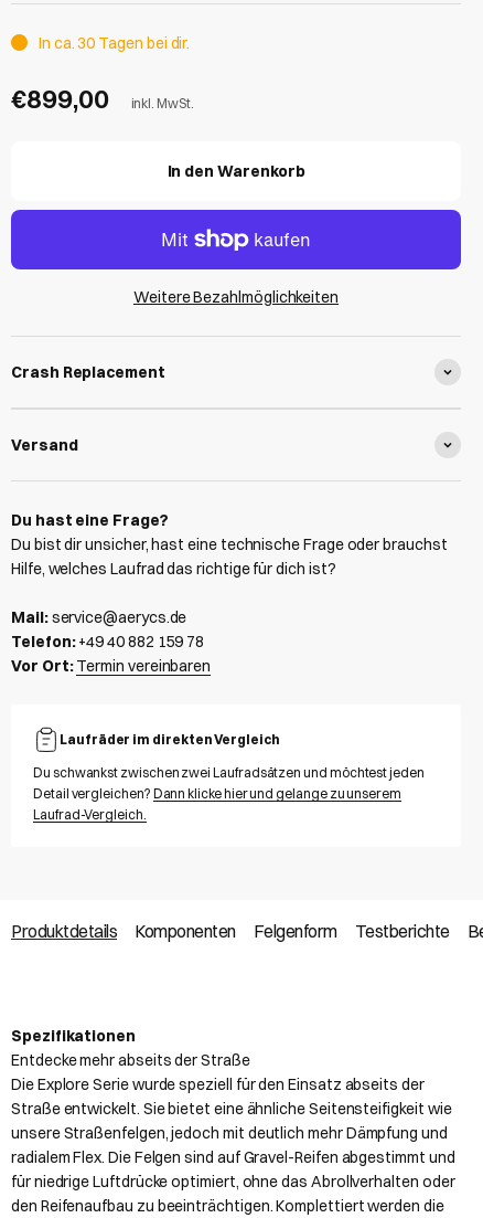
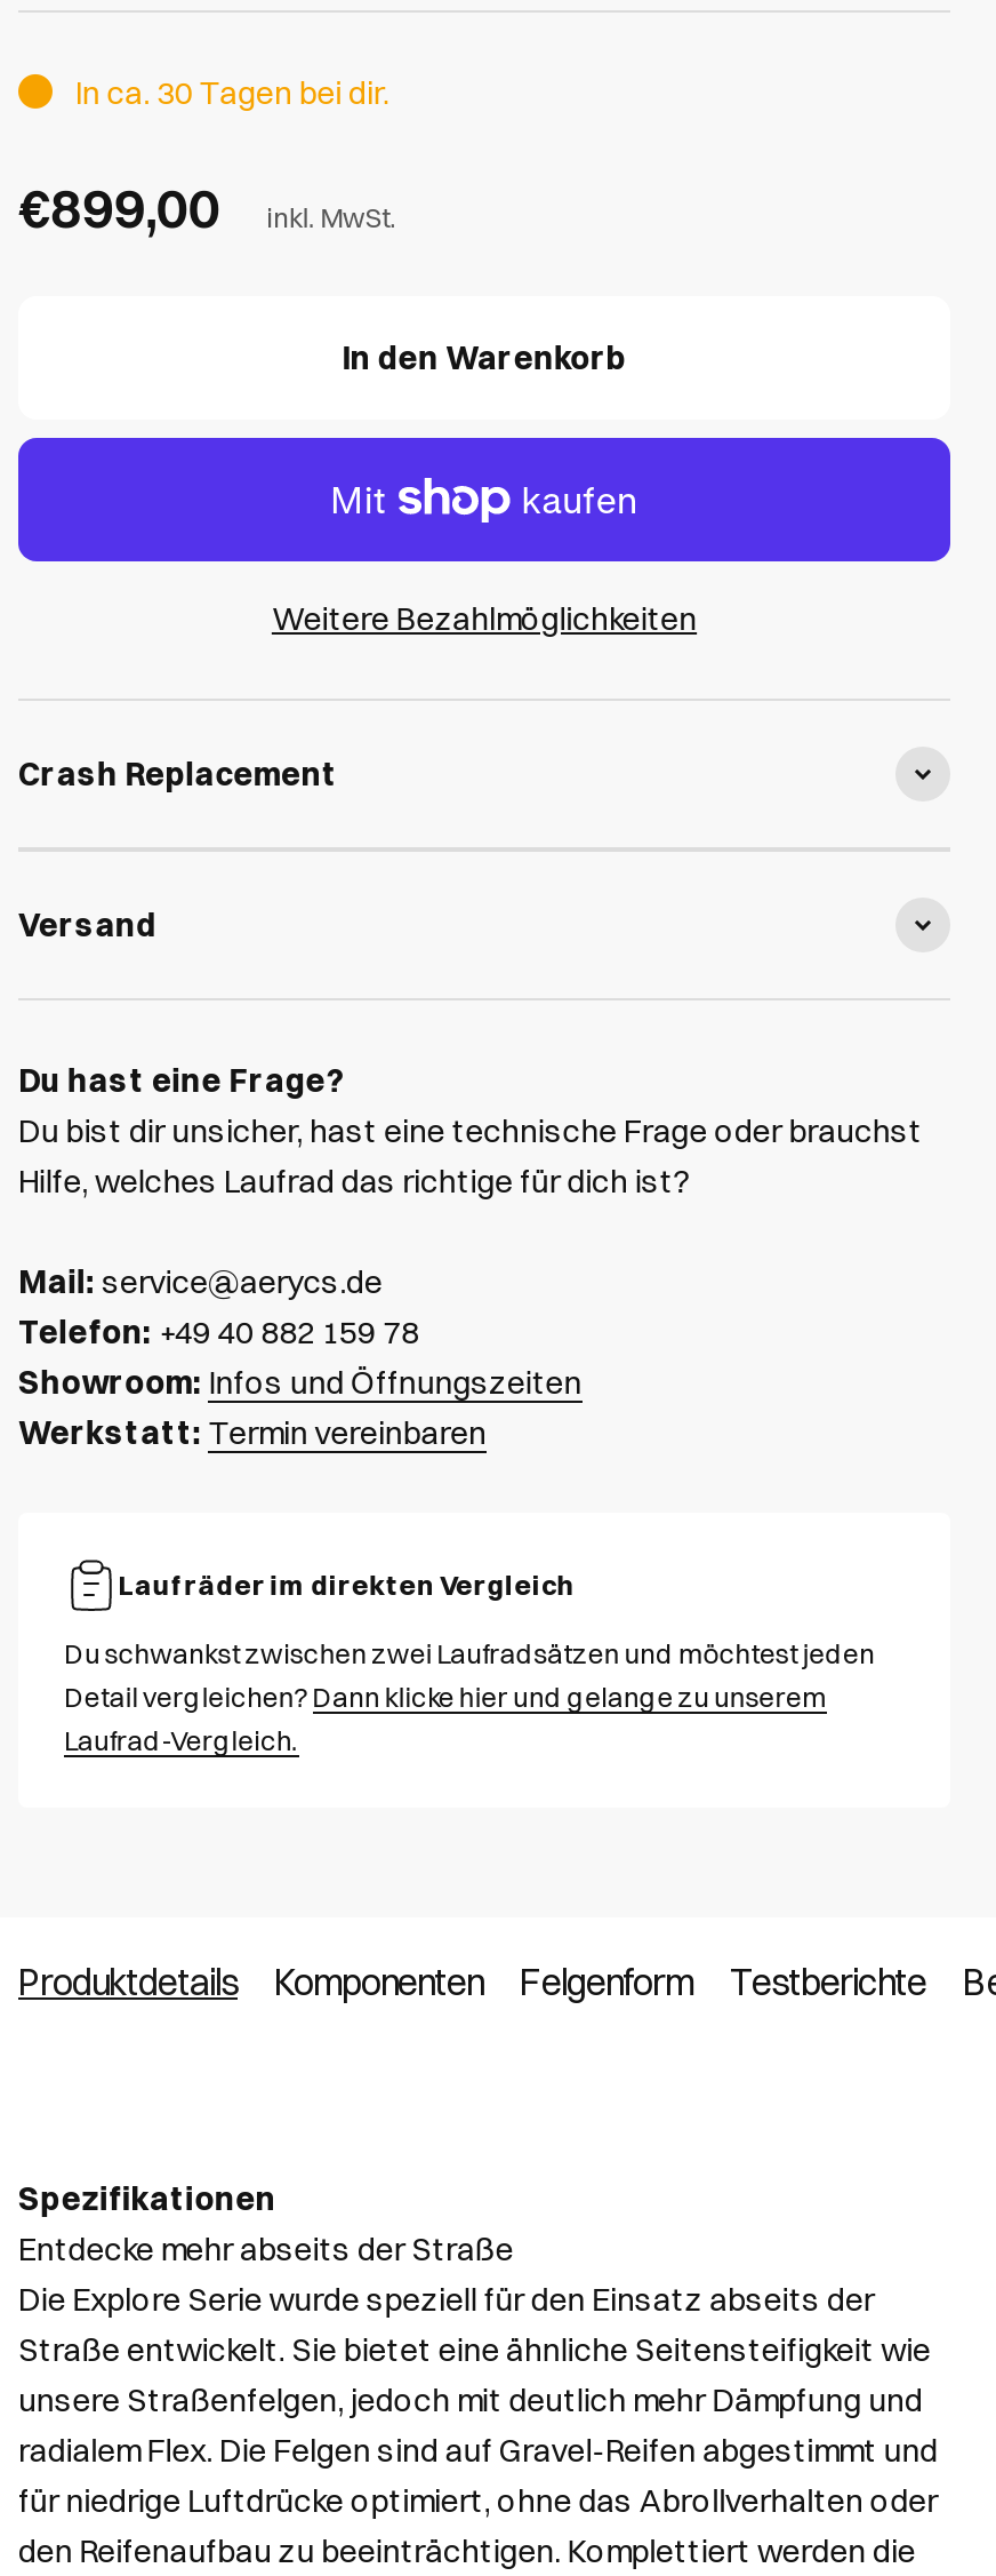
- Vor Ort: Termin vereinbaren
+ Showroom: Infos und Öffnungszeiten
+ Werkstatt: Termin vereinbaren
